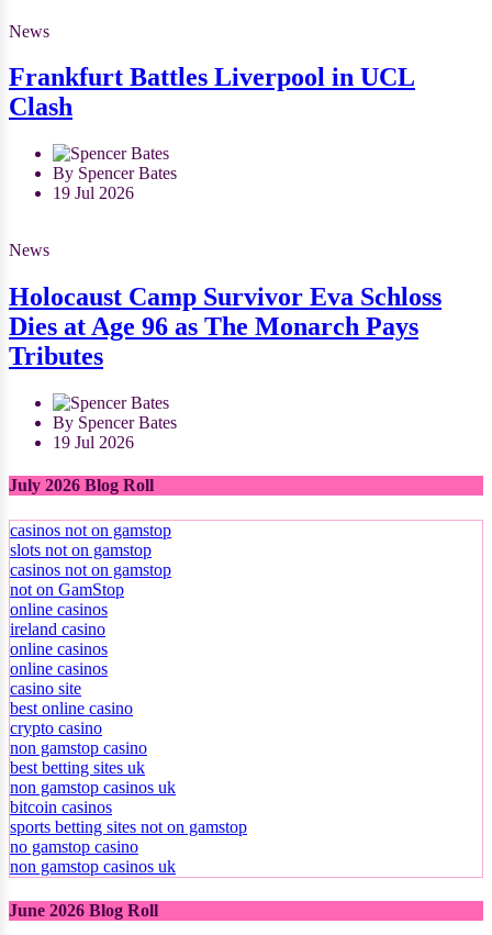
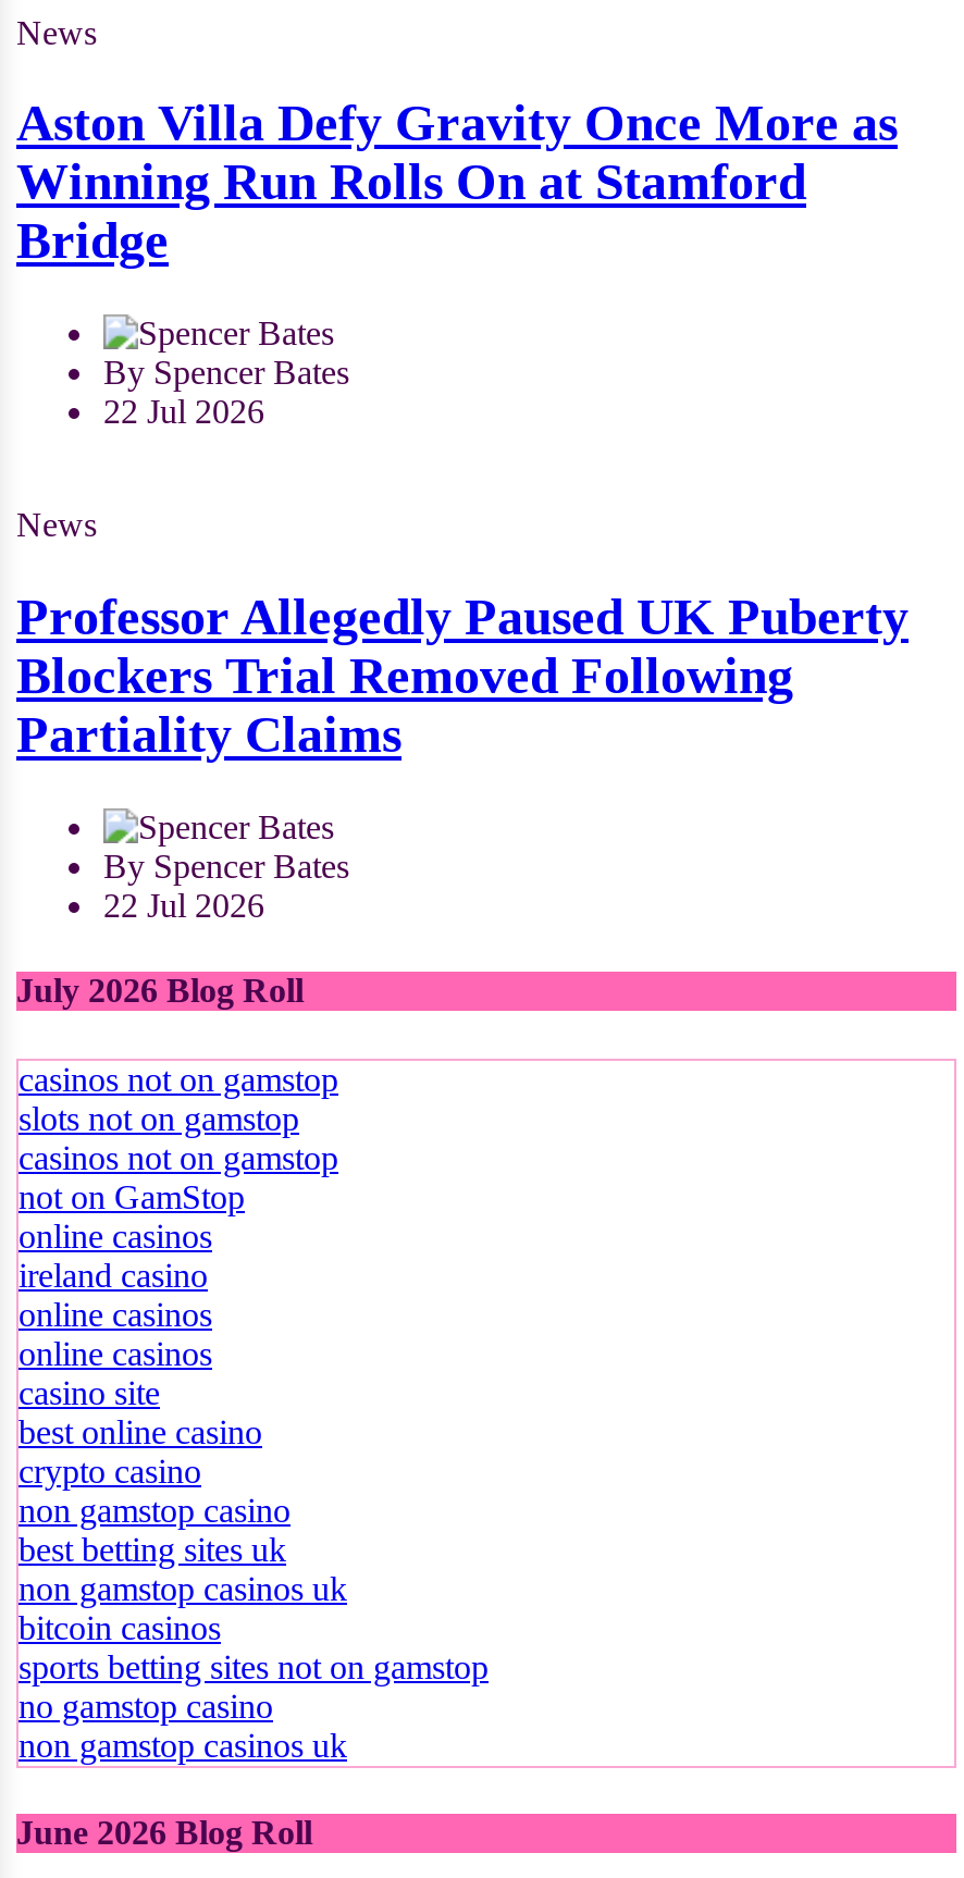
- Frankfurt Battles Liverpool in UCL
- Clash
+ Aston Villa Defy Gravity Once More as
+ Winning Run Rolls On at Stamford
+ Bridge

- 19 Jul 2026
+ 22 Jul 2026

- Holocaust Camp Survivor Eva Schloss
- Dies at Age 96 as The Monarch Pays
- Tributes
+ Professor Allegedly Paused UK Puberty
+ Blockers Trial Removed Following
+ Partiality Claims

- 19 Jul 2026
+ 22 Jul 2026
